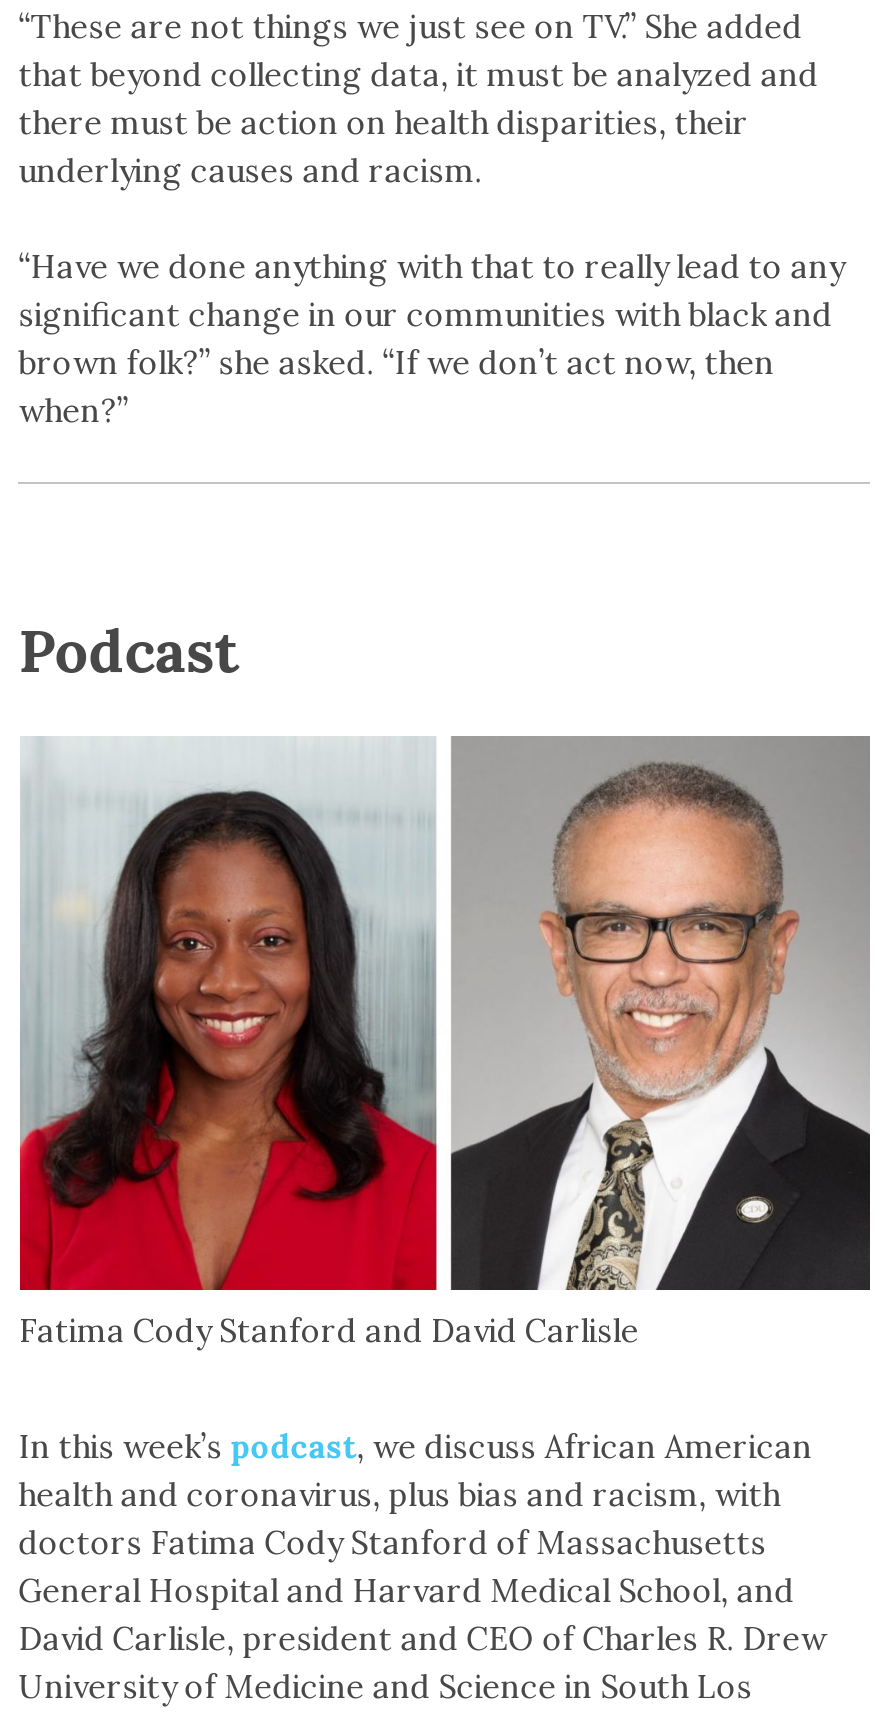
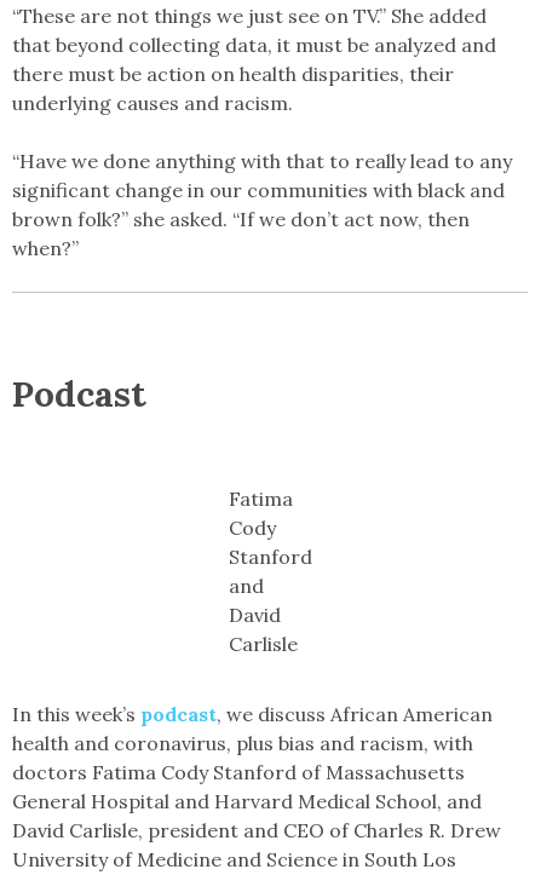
- [image]

- [image]
